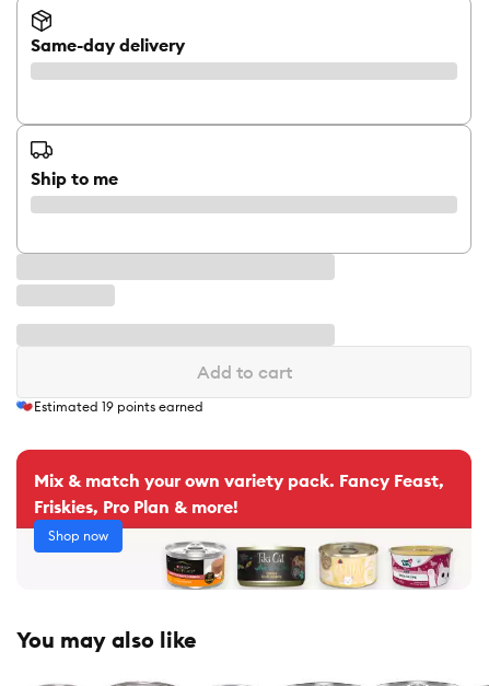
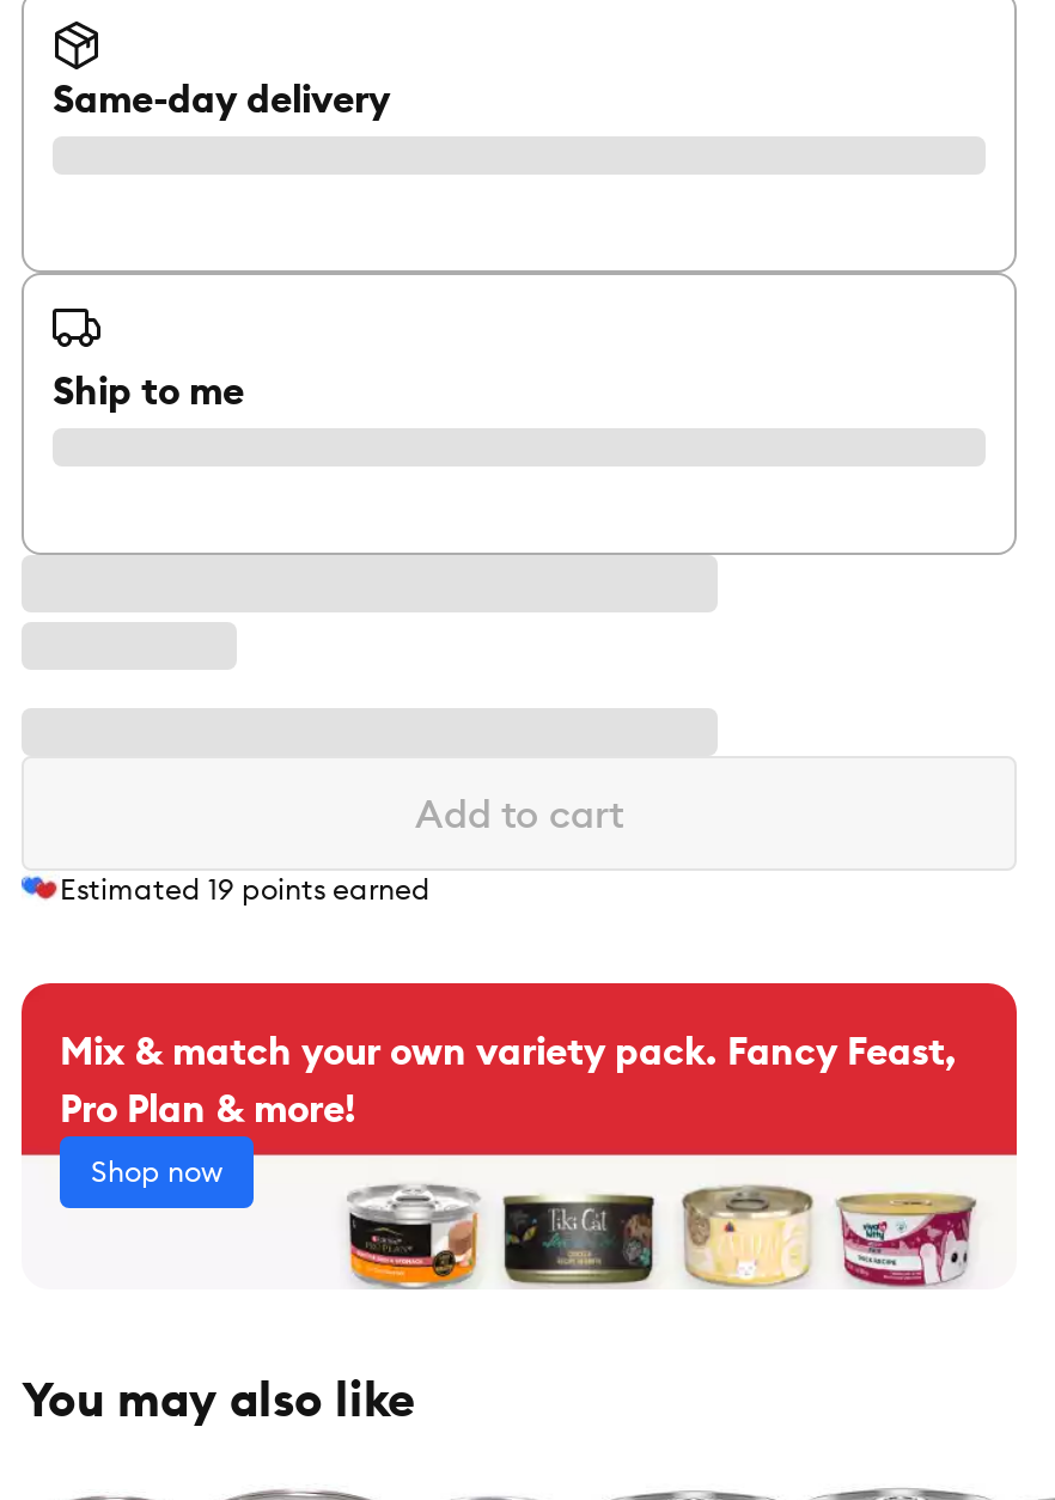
- Friskies, Pro Plan & more!
+ Pro Plan & more!
